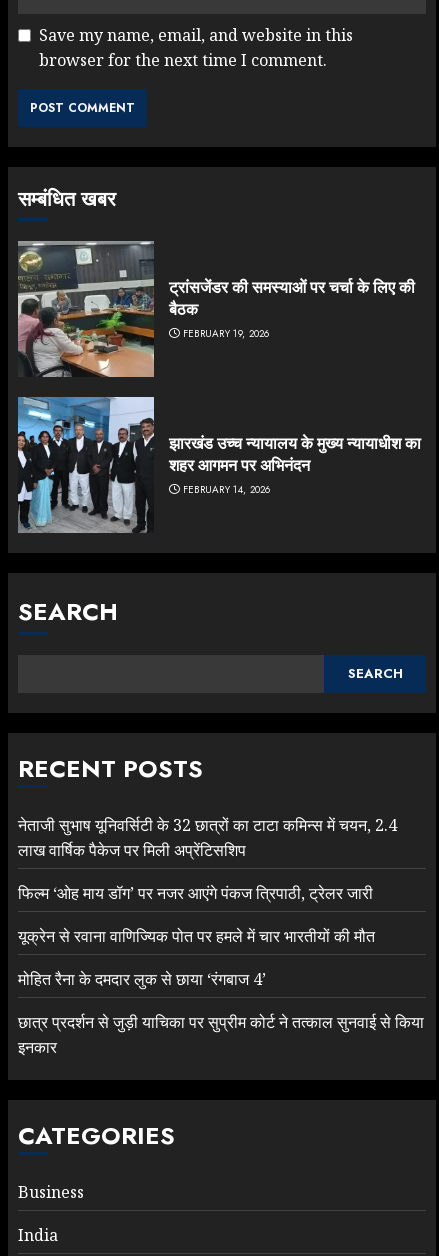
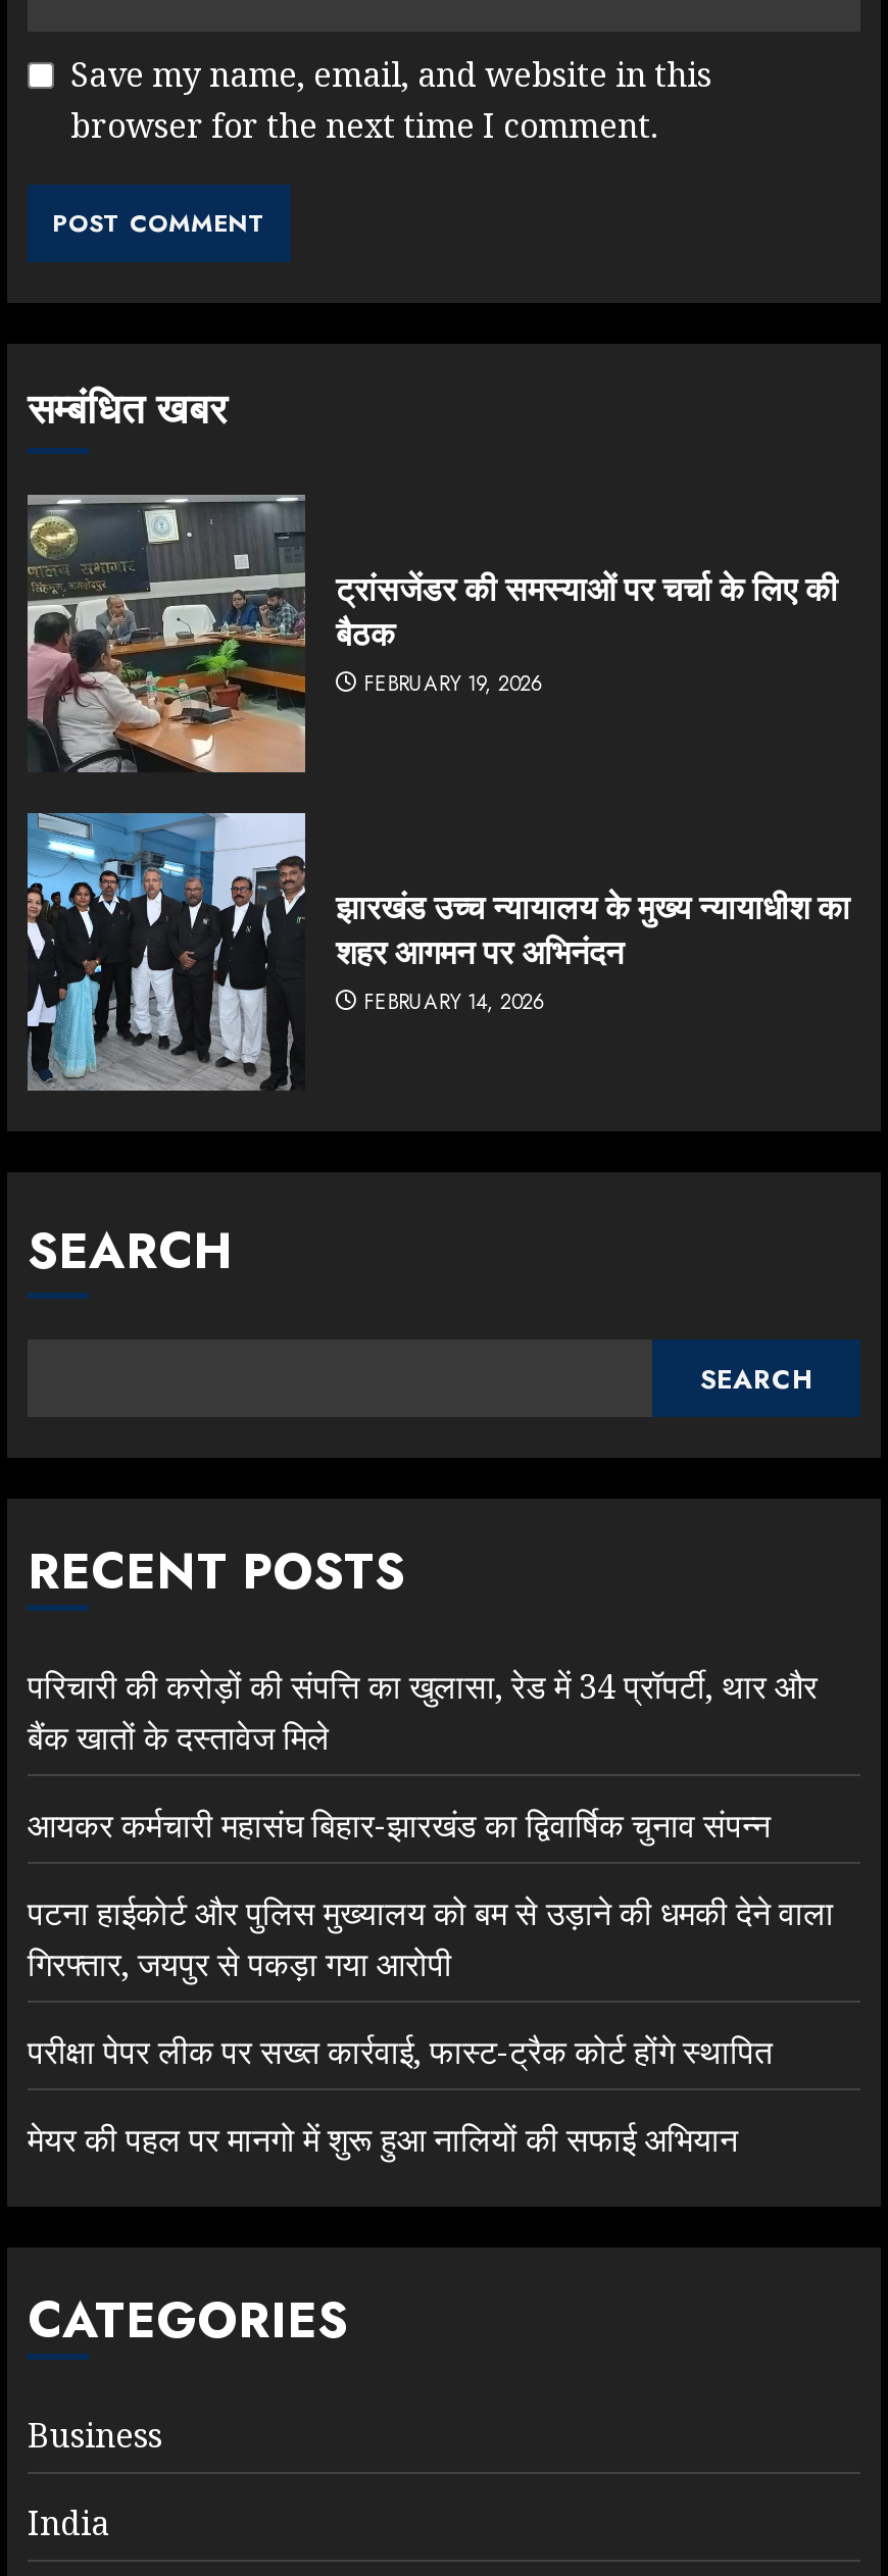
- नेताजी सुभाष यूनिवर्सिटी के 32 छात्रों का टाटा कमिन्स में चयन, 2.4
- लाख वार्षिक पैकेज पर मिली अप्रेंटिसशिप
+ परिचारी की करोड़ों की संपत्ति का खुलासा, रेड में 34 प्रॉपर्टी, थार और
+ बैंक खातों के दस्तावेज मिले

- फिल्म ‘ओह माय डॉग’ पर नजर आएंगे पंकज त्रिपाठी, ट्रेलर जारी
+ आयकर कर्मचारी महासंघ बिहार-झारखंड का द्विवार्षिक चुनाव संपन्न

- यूक्रेन से रवाना वाणिज्यिक पोत पर हमले में चार भारतीयों की मौत
+ पटना हाईकोर्ट और पुलिस मुख्यालय को बम से उड़ाने की धमकी देने वाला
+ गिरफ्तार, जयपुर से पकड़ा गया आरोपी

- मोहित रैना के दमदार लुक से छाया ‘रंगबाज 4’
+ परीक्षा पेपर लीक पर सख्त कार्रवाई, फास्ट-ट्रैक कोर्ट होंगे स्थापित

- छात्र प्रदर्शन से जुड़ी याचिका पर सुप्रीम कोर्ट ने तत्काल सुनवाई से किया
- इनकार
+ मेयर की पहल पर मानगो में शुरू हुआ नालियों की सफाई अभियान
